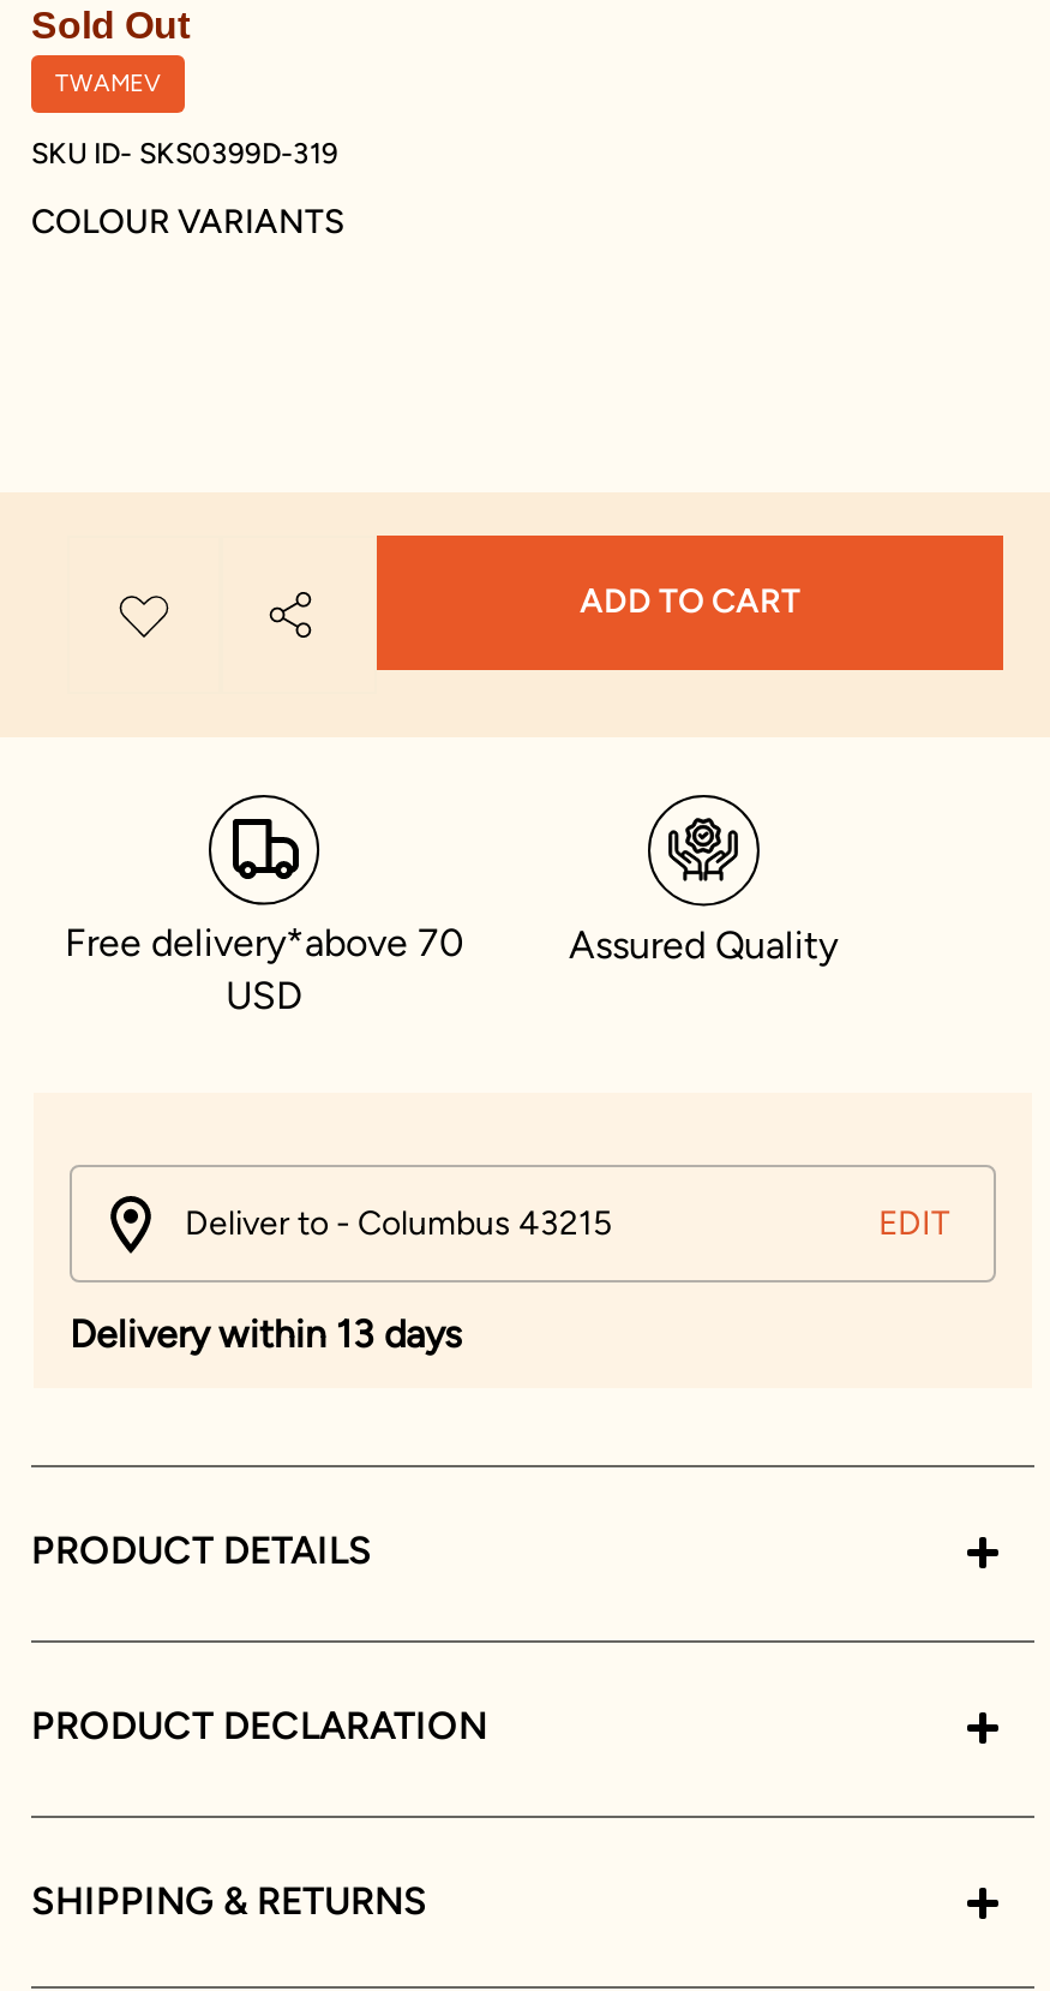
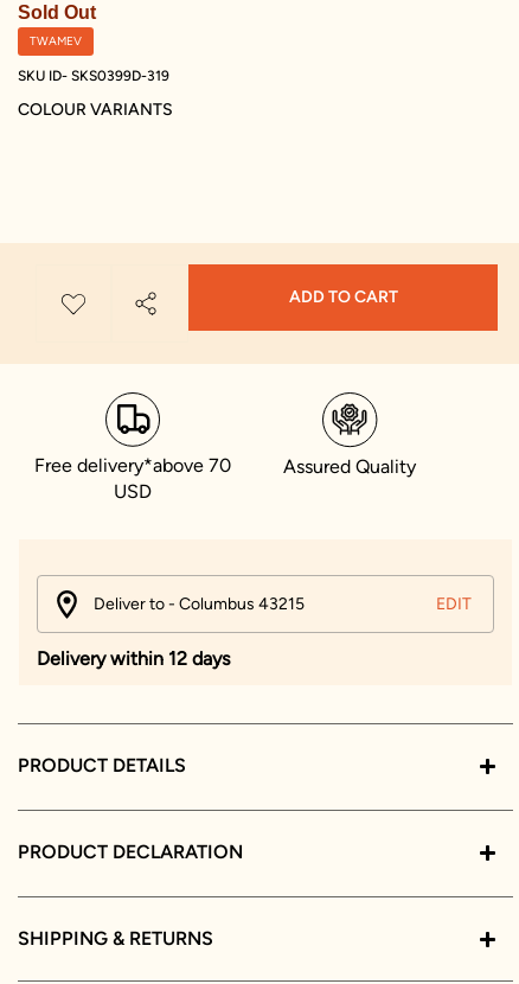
- Delivery within 13 days
+ Delivery within 12 days
